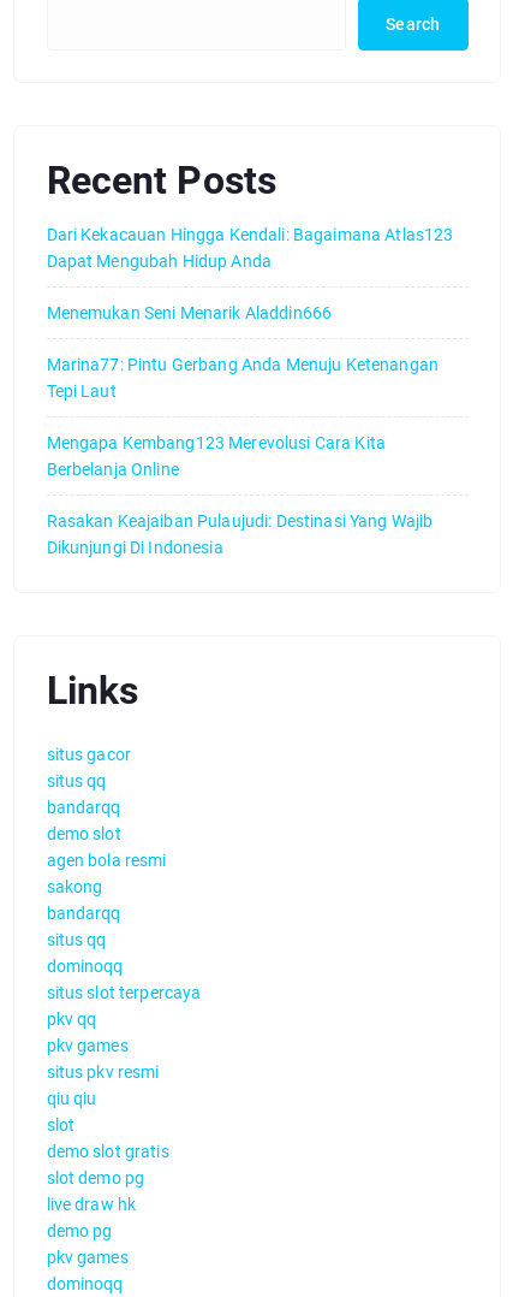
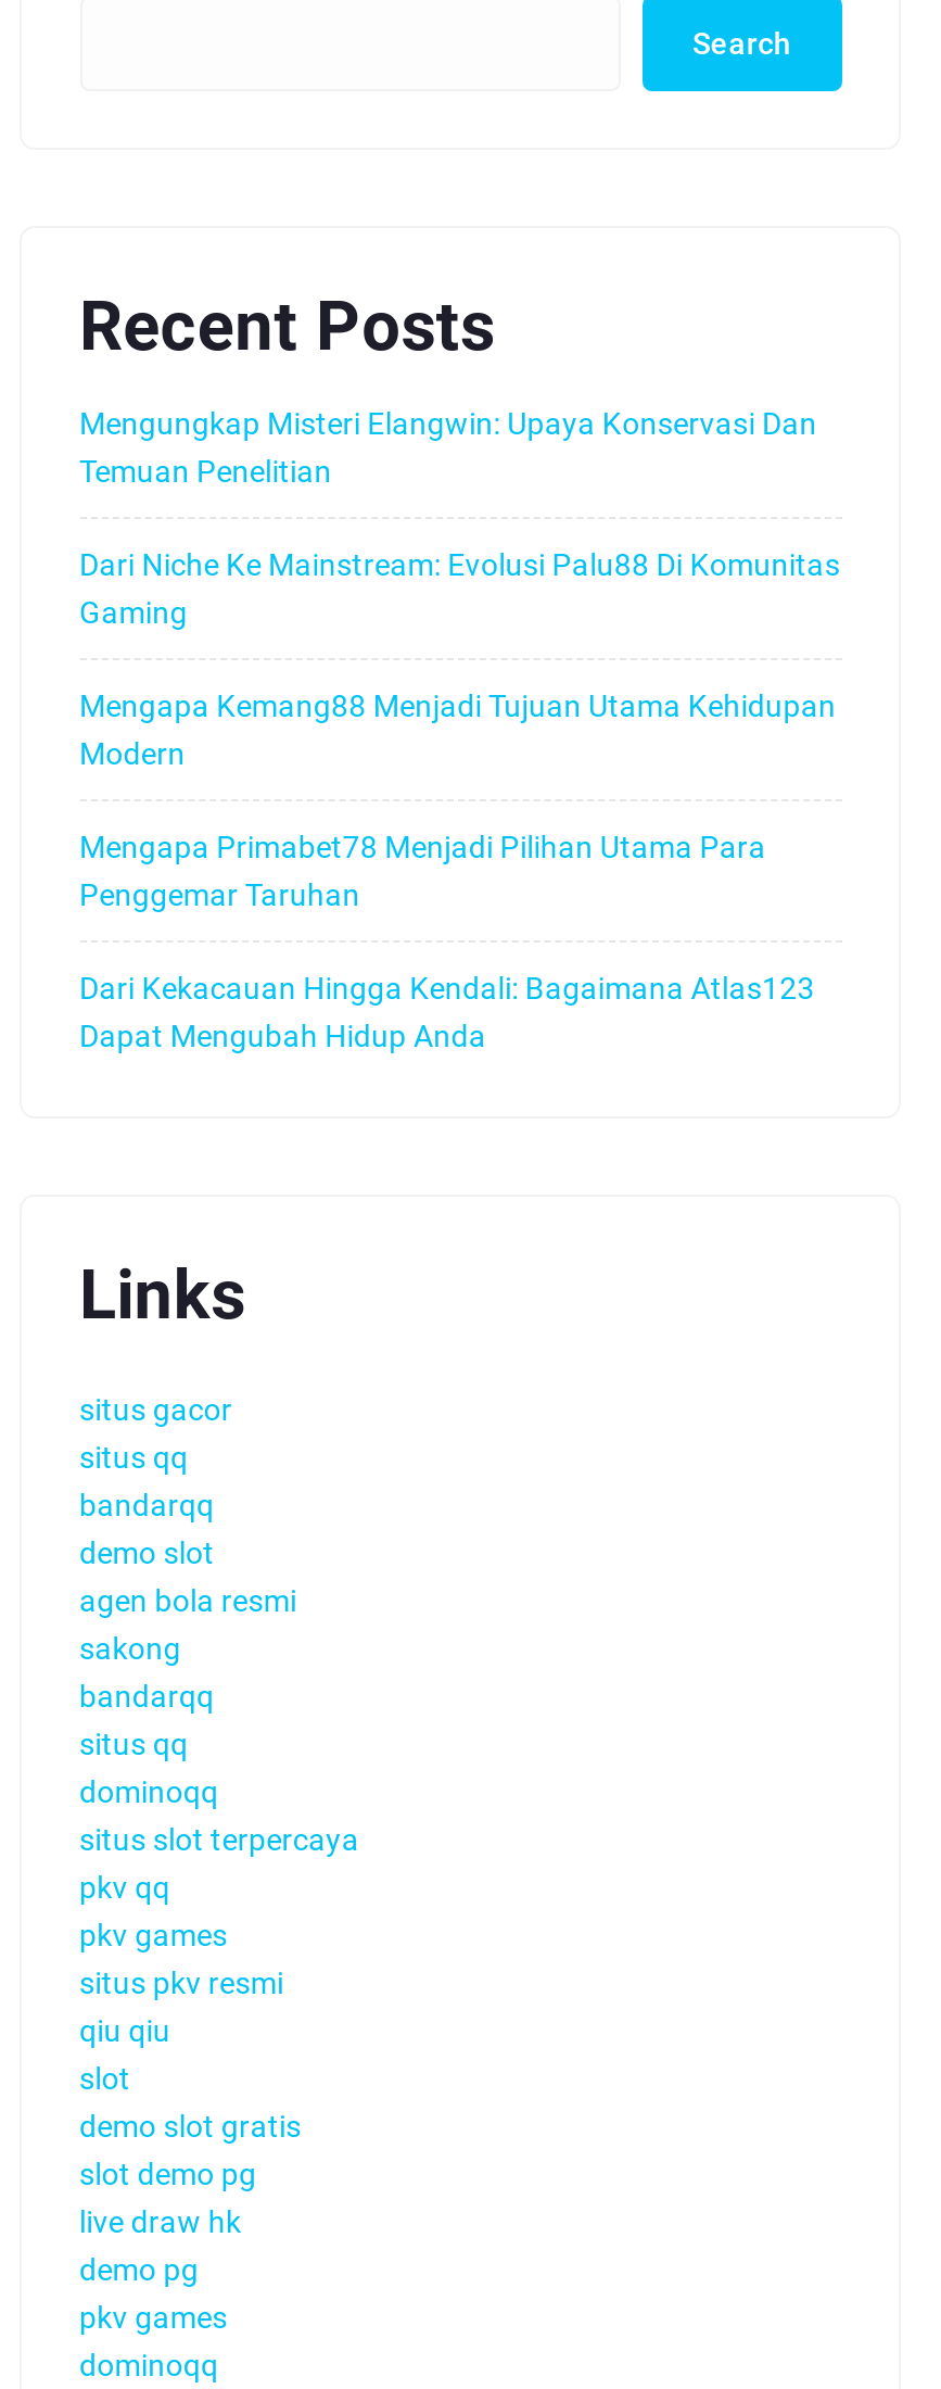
+ Mengungkap Misteri Elangwin: Upaya Konservasi Dan
+ Temuan Penelitian
+ Dari Niche Ke Mainstream: Evolusi Palu88 Di Komunitas
+ Gaming
+ Mengapa Kemang88 Menjadi Tujuan Utama Kehidupan
+ Modern
+ Mengapa Primabet78 Menjadi Pilihan Utama Para
+ Penggemar Taruhan

moved down: Dari Kekacauan Hingga Kendali: Bagaimana Atlas123 | Dapat Mengubah Hidup Anda

- Menemukan Seni Menarik Aladdin666
- Marina77: Pintu Gerbang Anda Menuju Ketenangan
- Tepi Laut
- Mengapa Kembang123 Merevolusi Cara Kita
- Berbelanja Online
- Rasakan Keajaiban Pulaujudi: Destinasi Yang Wajib
- Dikunjungi Di Indonesia
